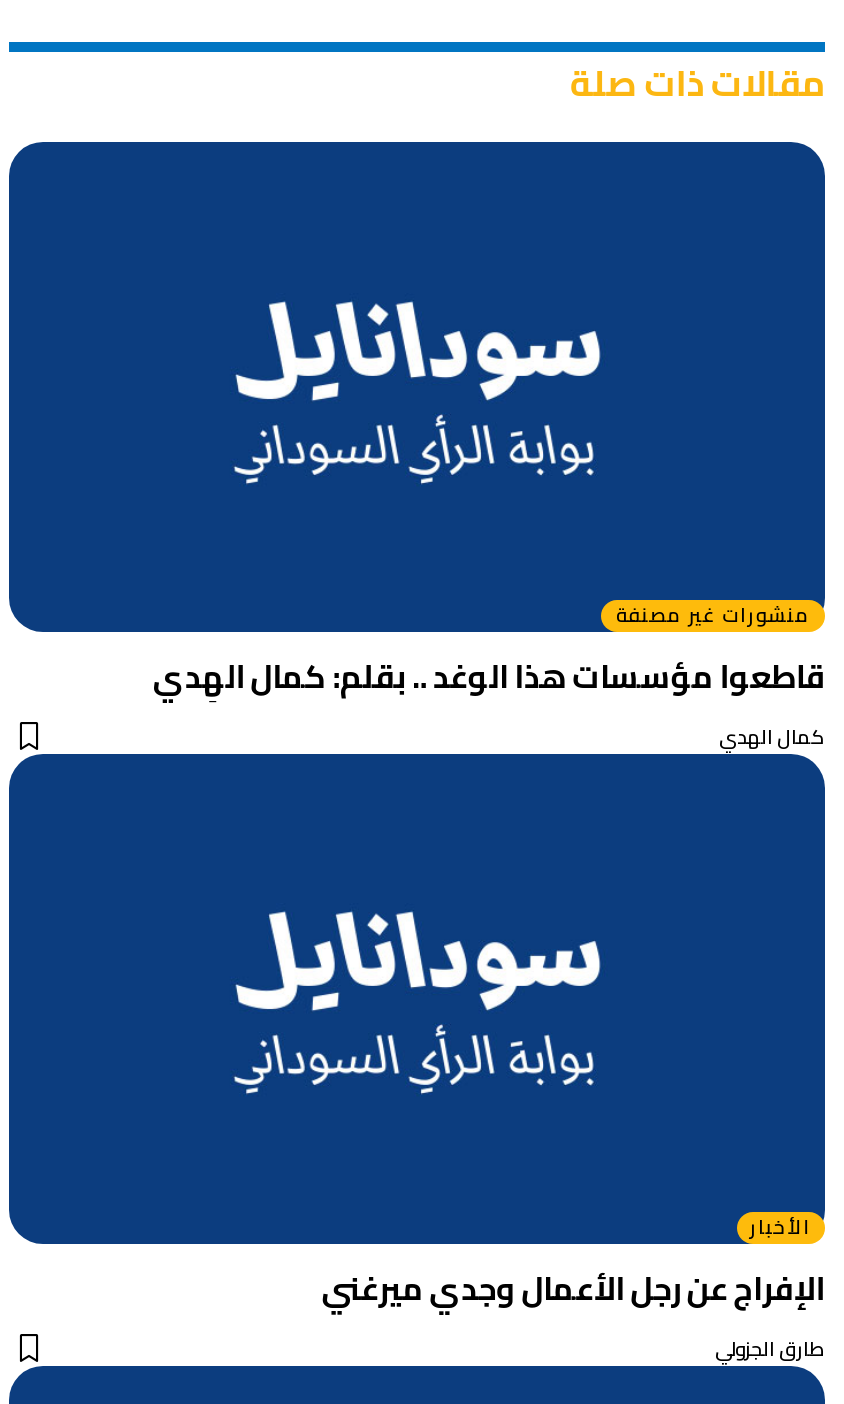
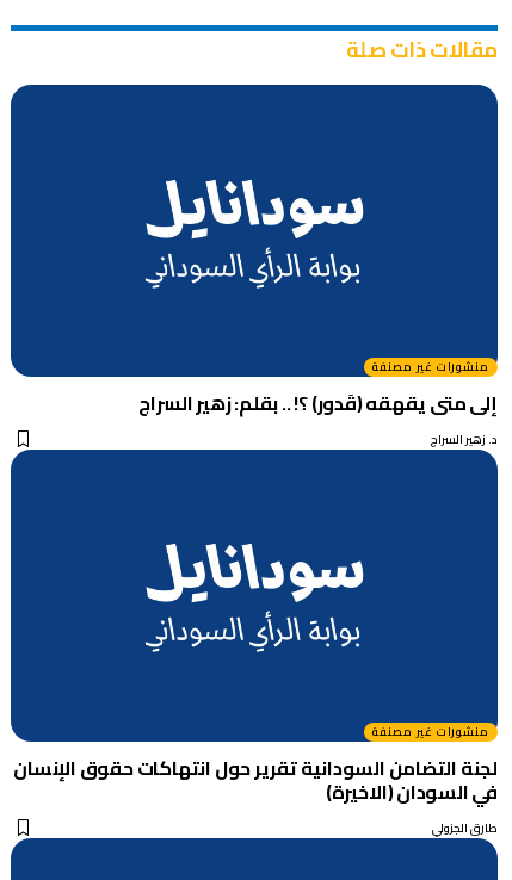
- قاطعوا مؤسسات هذا الوغد .. بقلم: كمال الهِدي
- كمال الهدي
+ إلى متى يقهقه (قَدور) ؟! .. بقلم: زهير السراج
+ د. زهير السراج

- الأخبار
- الإفراج عن رجل الأعمال وجدي ميرغني
+ منشورات غير مصنفة
+ لجنة التضامن السودانية تقرير حول انتهاكات حقوق الإنسان
+ في السودان (الاخيرة)
